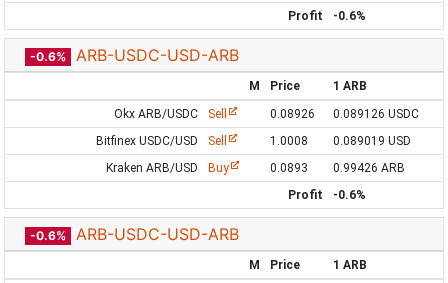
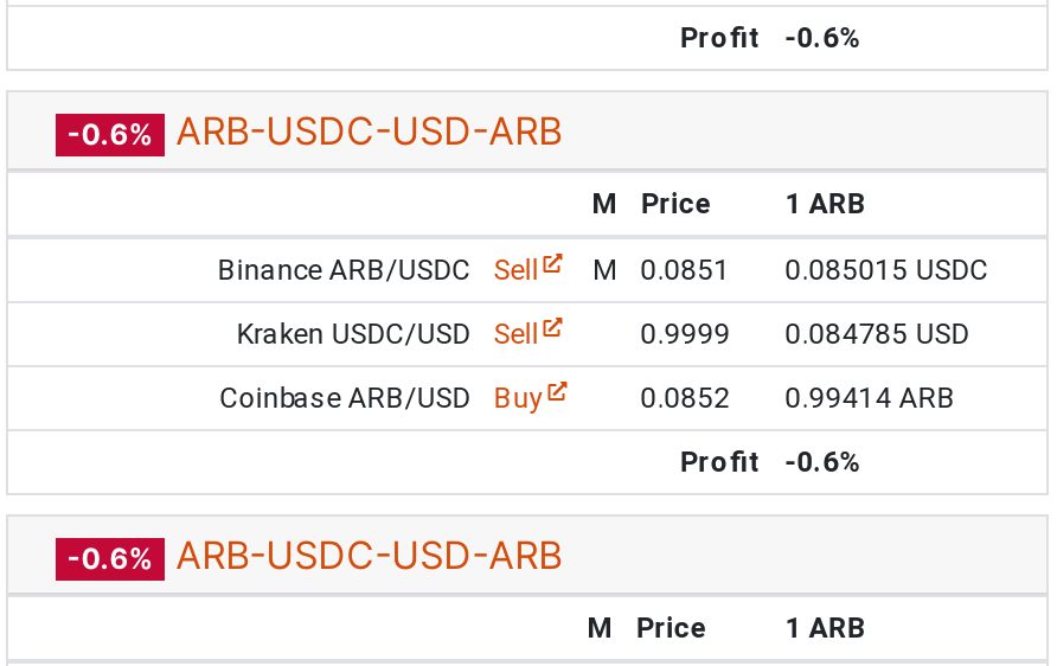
- Okx ARB/USDC
+ Binance ARB/USDC

- 0.08926
- 0.089126 USDC
+ M
+ 0.0851
+ 0.085015 USDC

- Bitfinex USDC/USD
+ Kraken USDC/USD

- 1.0008
+ 0.9999

- 0.089019 USD
+ 0.084785 USD

- Kraken ARB/USD
+ Coinbase ARB/USD

- 0.0893
+ 0.0852

- 0.99426 ARB
+ 0.99414 ARB
